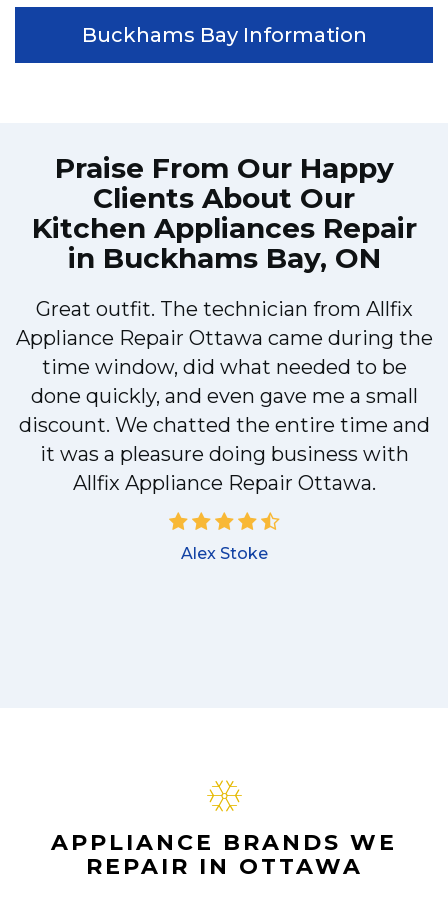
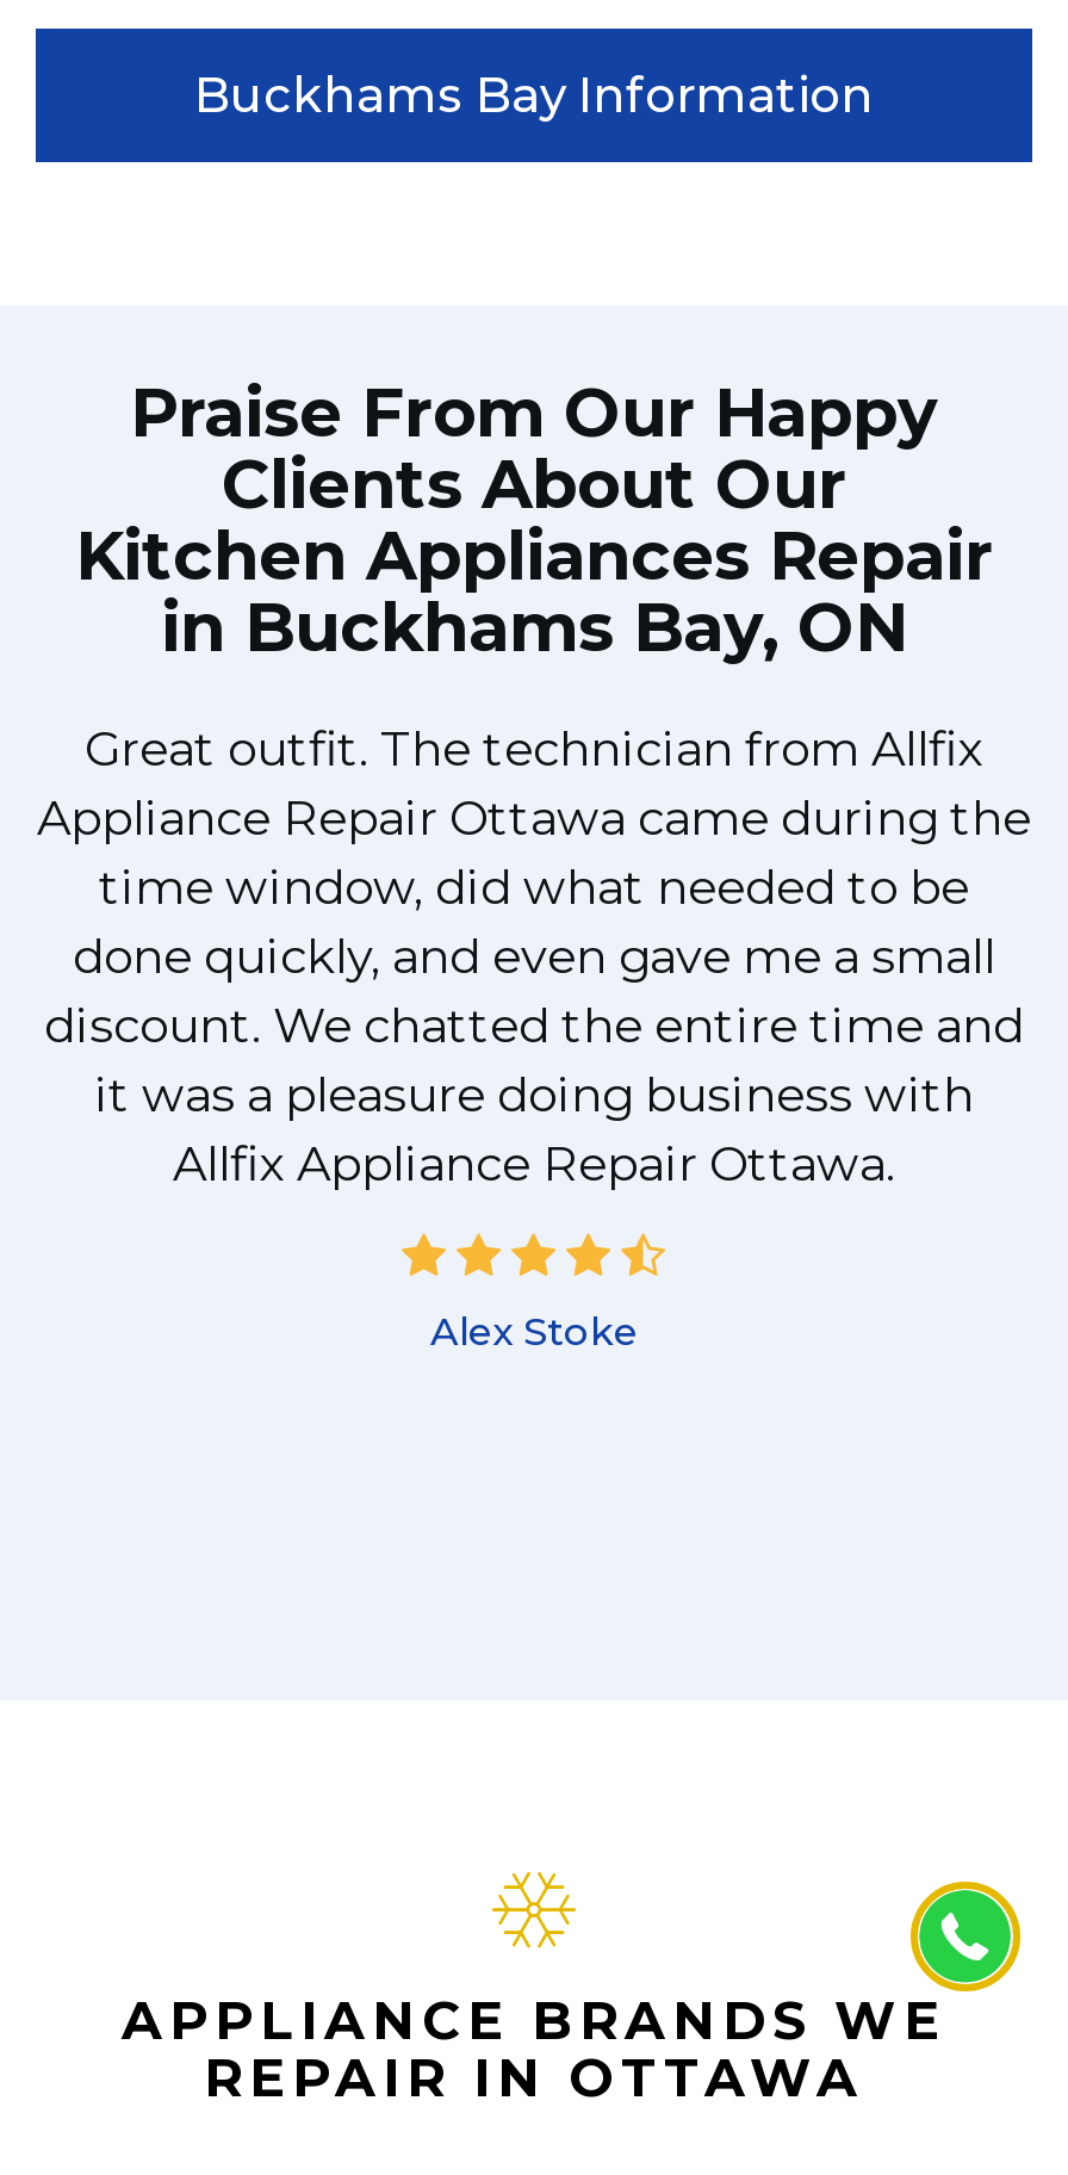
+ [image]
